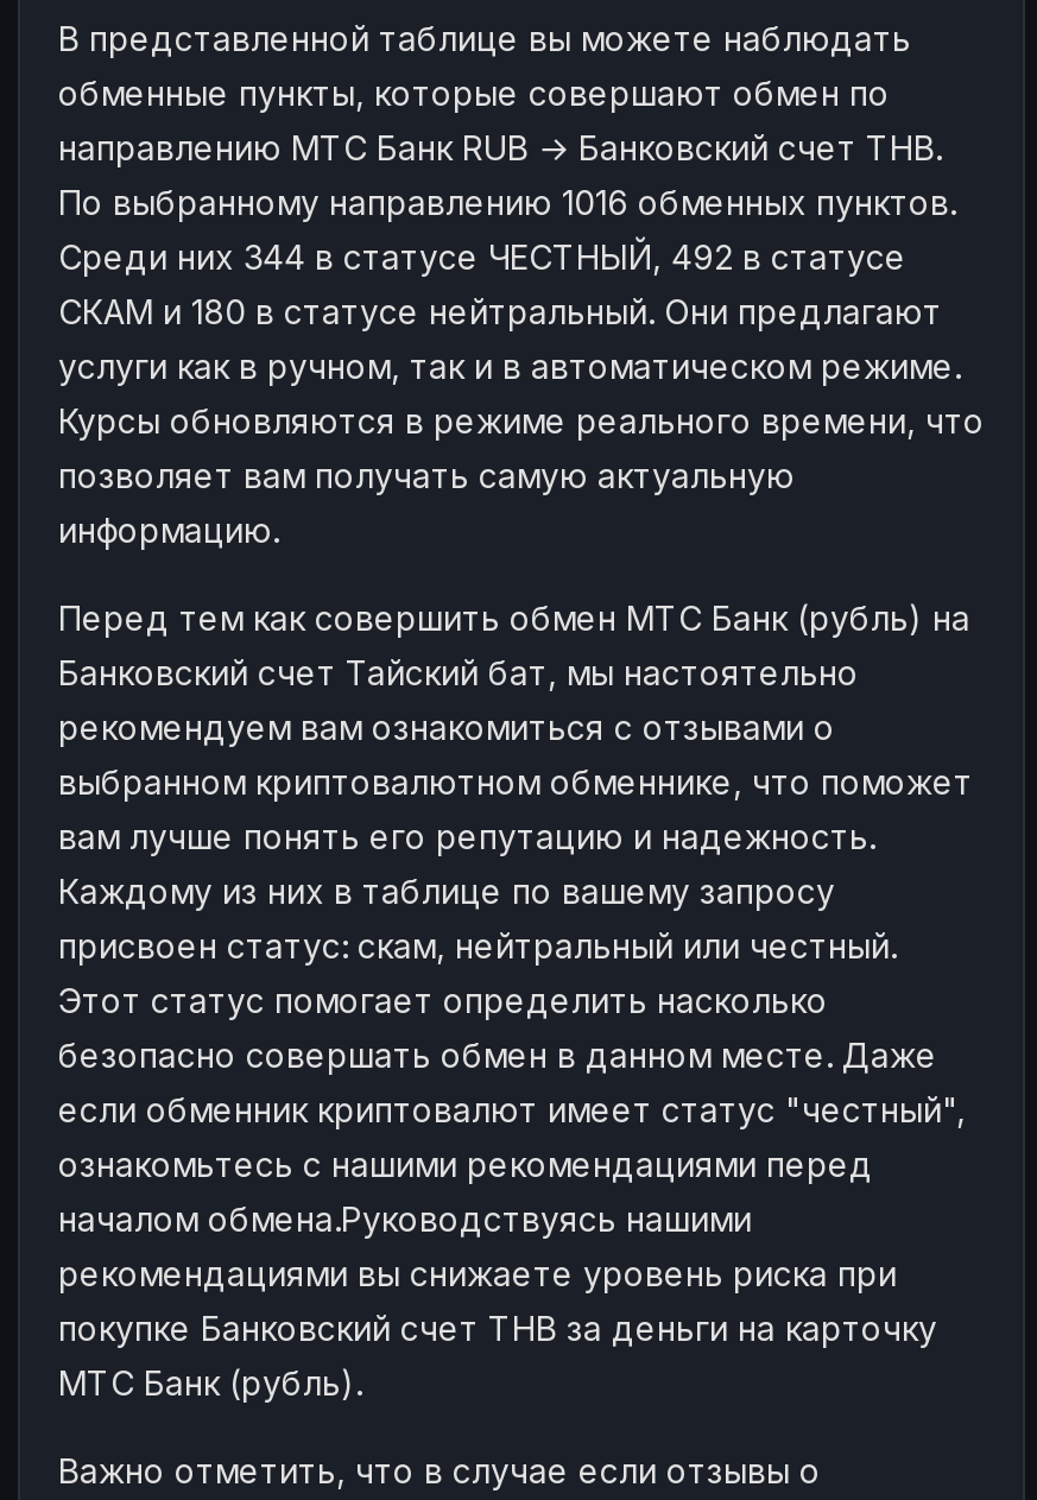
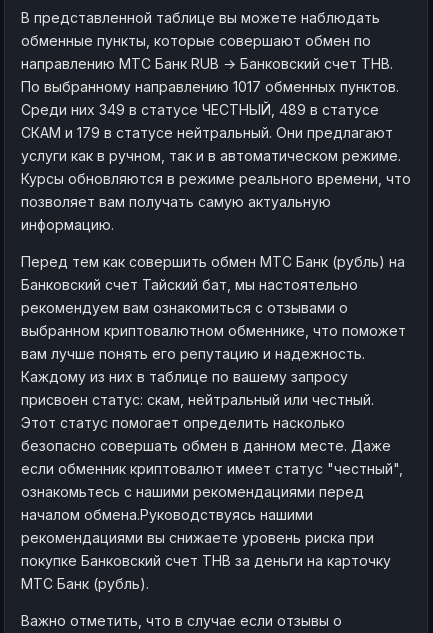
- По выбранному направлению 1016 обменных пунктов.
+ По выбранному направлению 1017 обменных пунктов.

- Среди них 344 в статусе ЧЕСТНЫЙ, 492 в статусе
+ Среди них 349 в статусе ЧЕСТНЫЙ, 489 в статусе

- СКАМ и 180 в статусе нейтральный. Они предлагают
+ СКАМ и 179 в статусе нейтральный. Они предлагают
